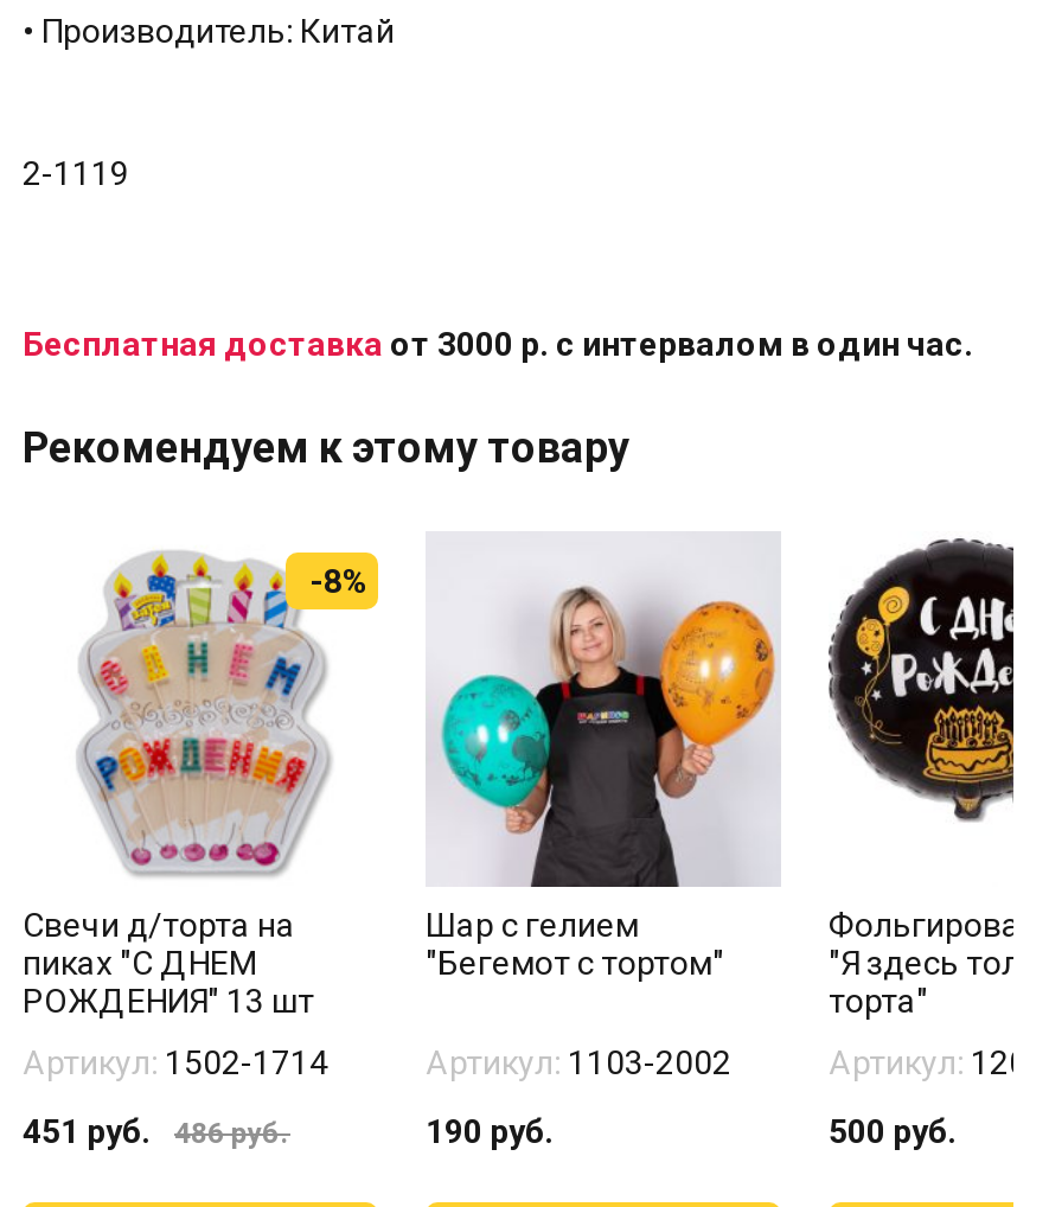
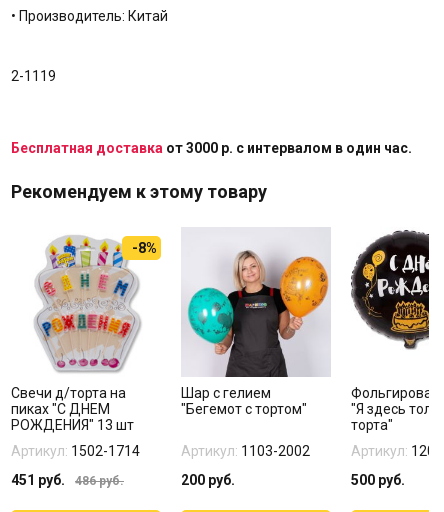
- 190 руб.
+ 200 руб.
